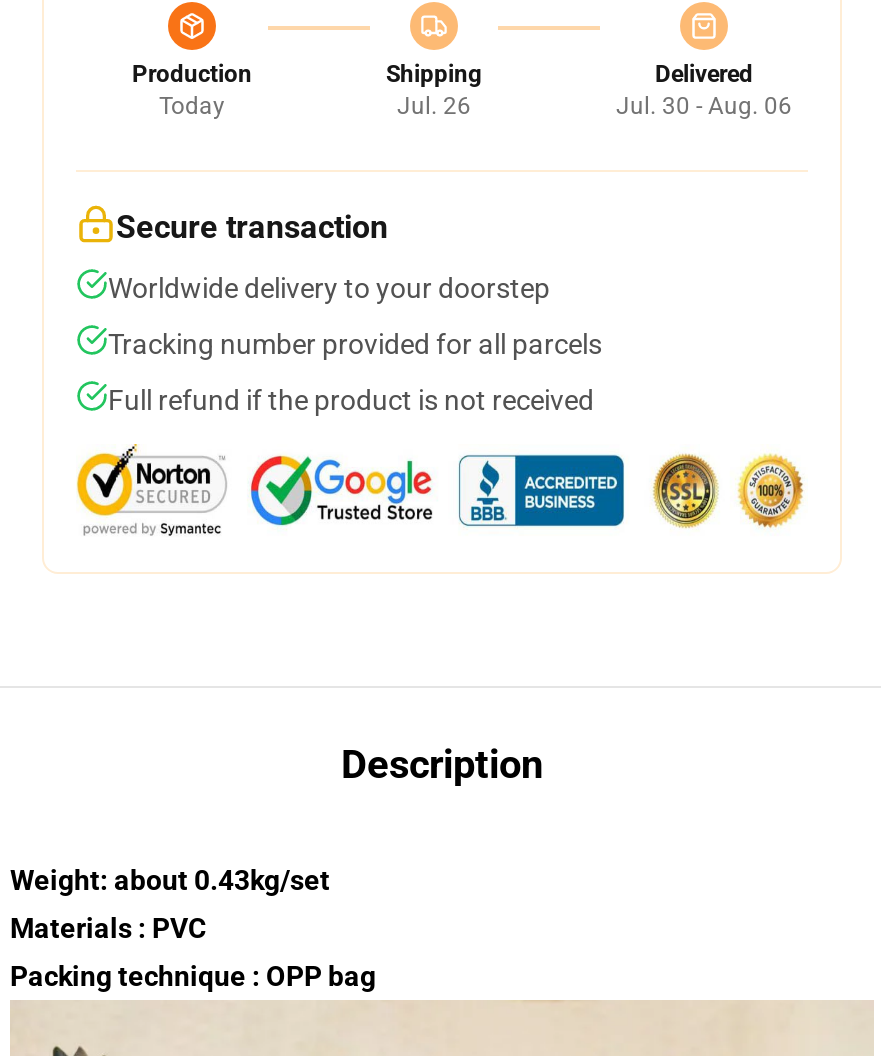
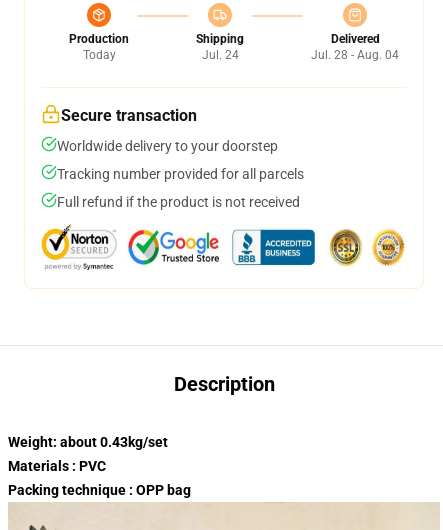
- Jul. 26
+ Jul. 24

- Jul. 30 - Aug. 06
+ Jul. 28 - Aug. 04
